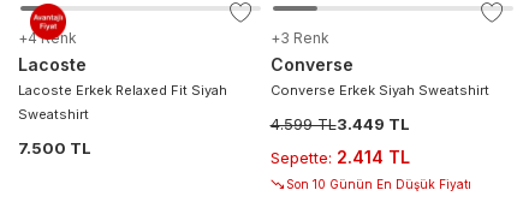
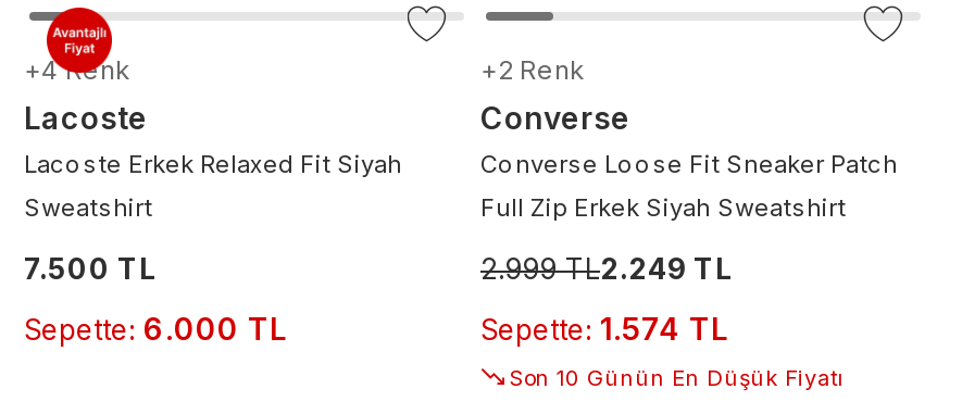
- +3 Renk
+ +2 Renk

- Converse Erkek Siyah Sweatshirt
+ Converse Loose Fit Sneaker Patch
+ Full Zip Erkek Siyah Sweatshirt

- 4.599 TL3.449 TL
+ 2.999 TL2.249 TL

- Sepette: 2.414 TL
+ Sepette: 1.574 TL

+ Sepette: 6.000 TL
